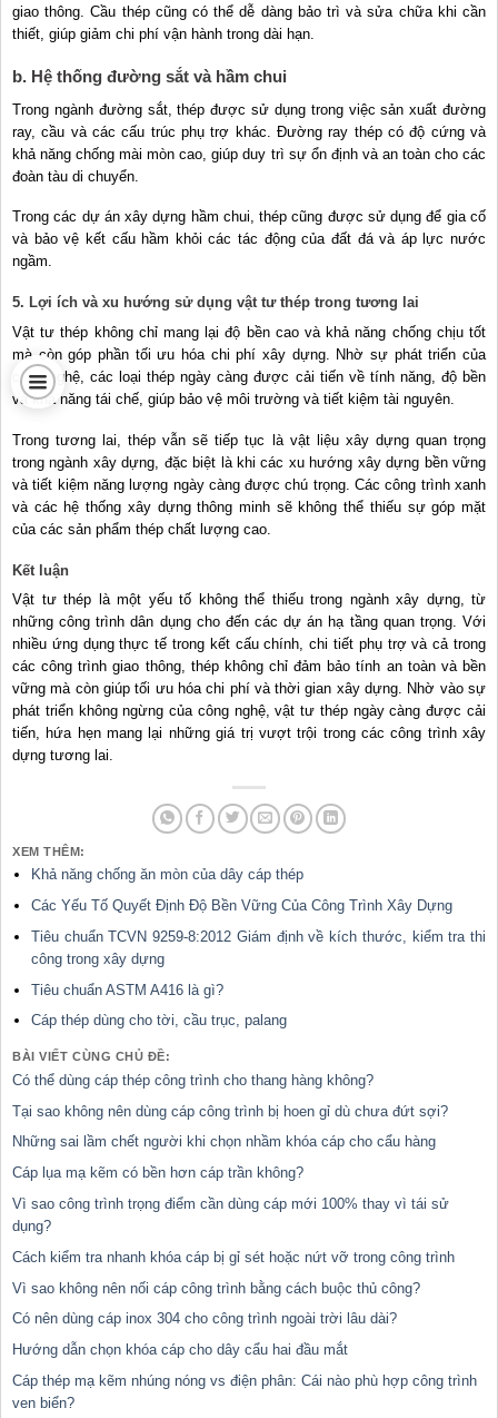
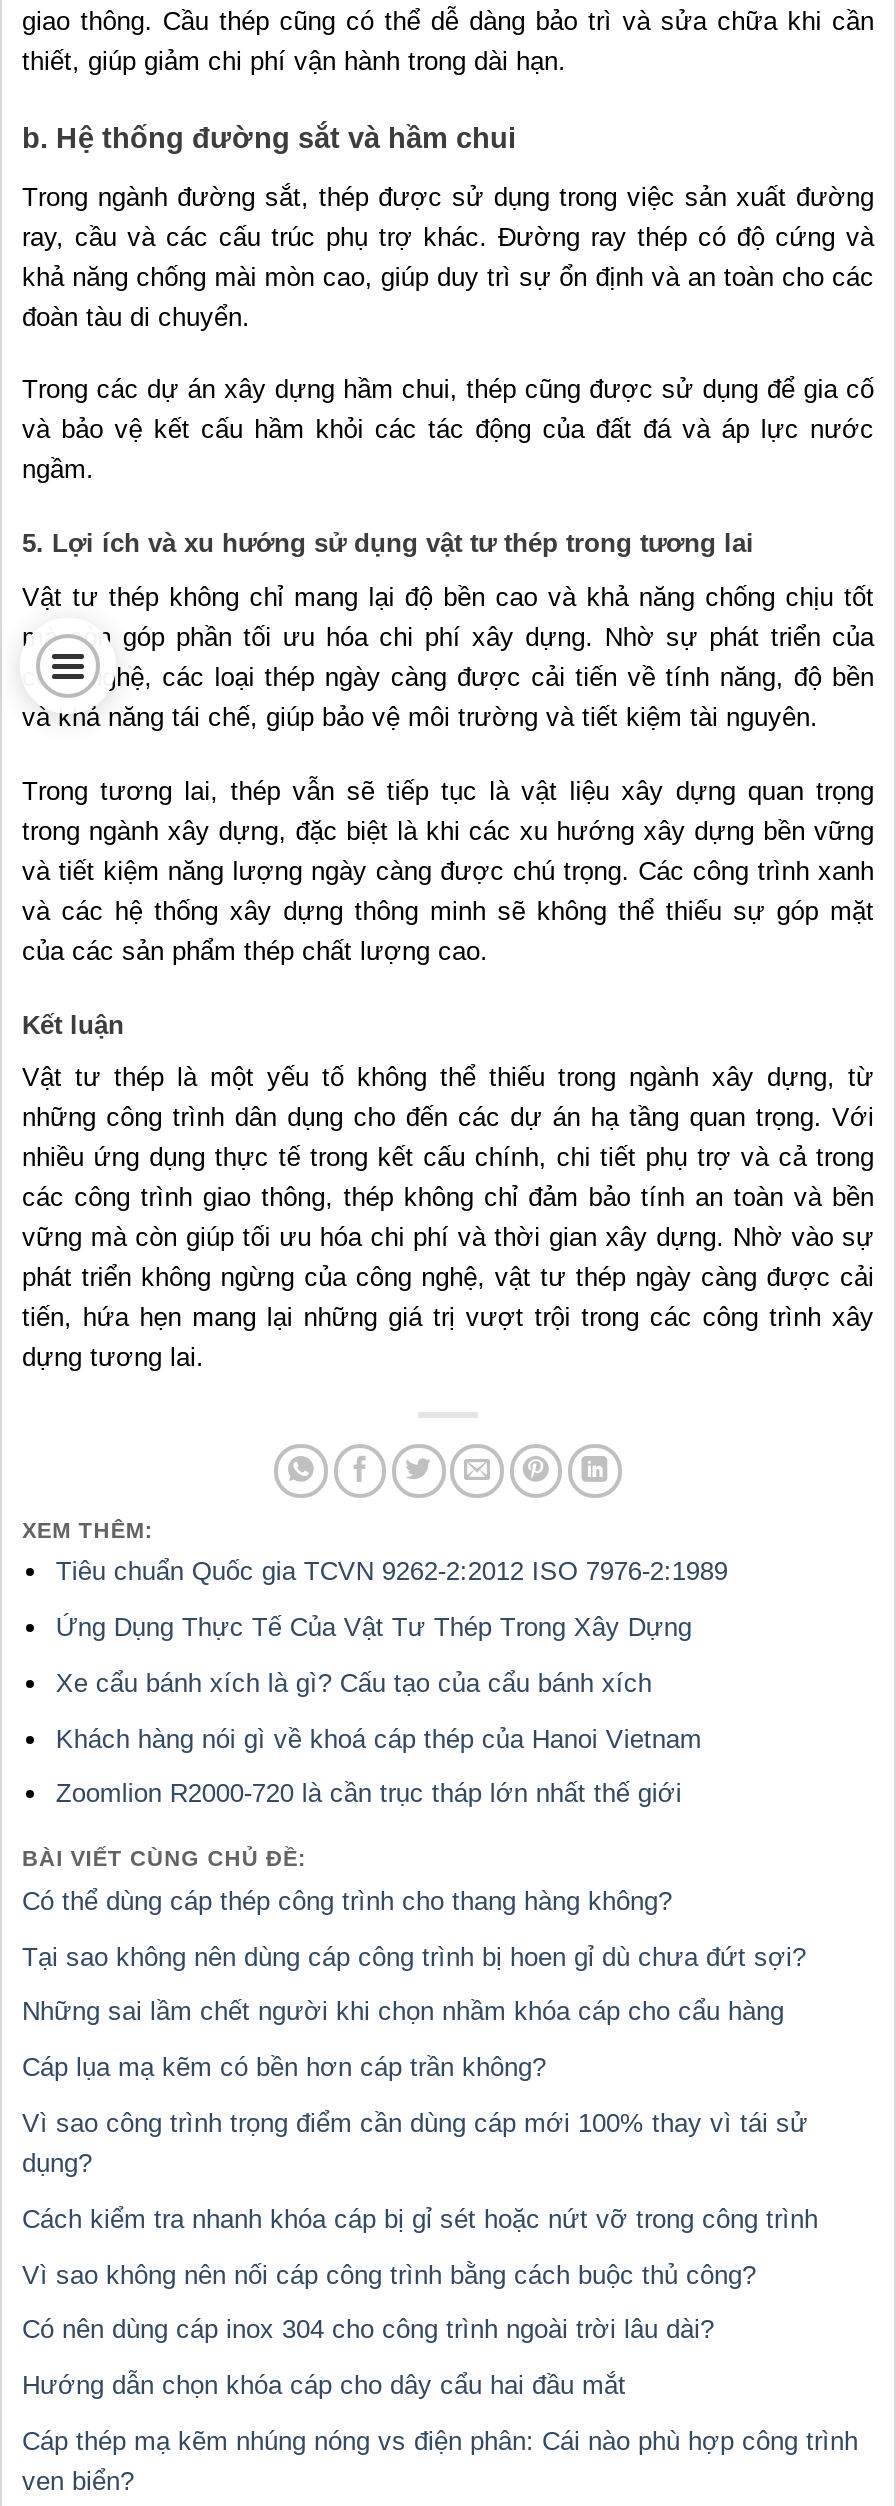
- Khả năng chống ăn mòn của dây cáp thép
+ Tiêu chuẩn Quốc gia TCVN 9262-2:2012 ISO 7976-2:1989

- Các Yếu Tố Quyết Định Độ Bền Vững Của Công Trình Xây Dựng
+ Ứng Dụng Thực Tế Của Vật Tư Thép Trong Xây Dựng

- Tiêu chuẩn TCVN 9259-8:2012 Giám định về kích thước, kiểm tra thi
- công trong xây dựng
+ Xe cẩu bánh xích là gì? Cấu tạo của cẩu bánh xích

- Tiêu chuẩn ASTM A416 là gì?
+ Khách hàng nói gì về khoá cáp thép của Hanoi Vietnam

- Cáp thép dùng cho tời, cầu trục, palang
+ Zoomlion R2000-720 là cần trục tháp lớn nhất thế giới
